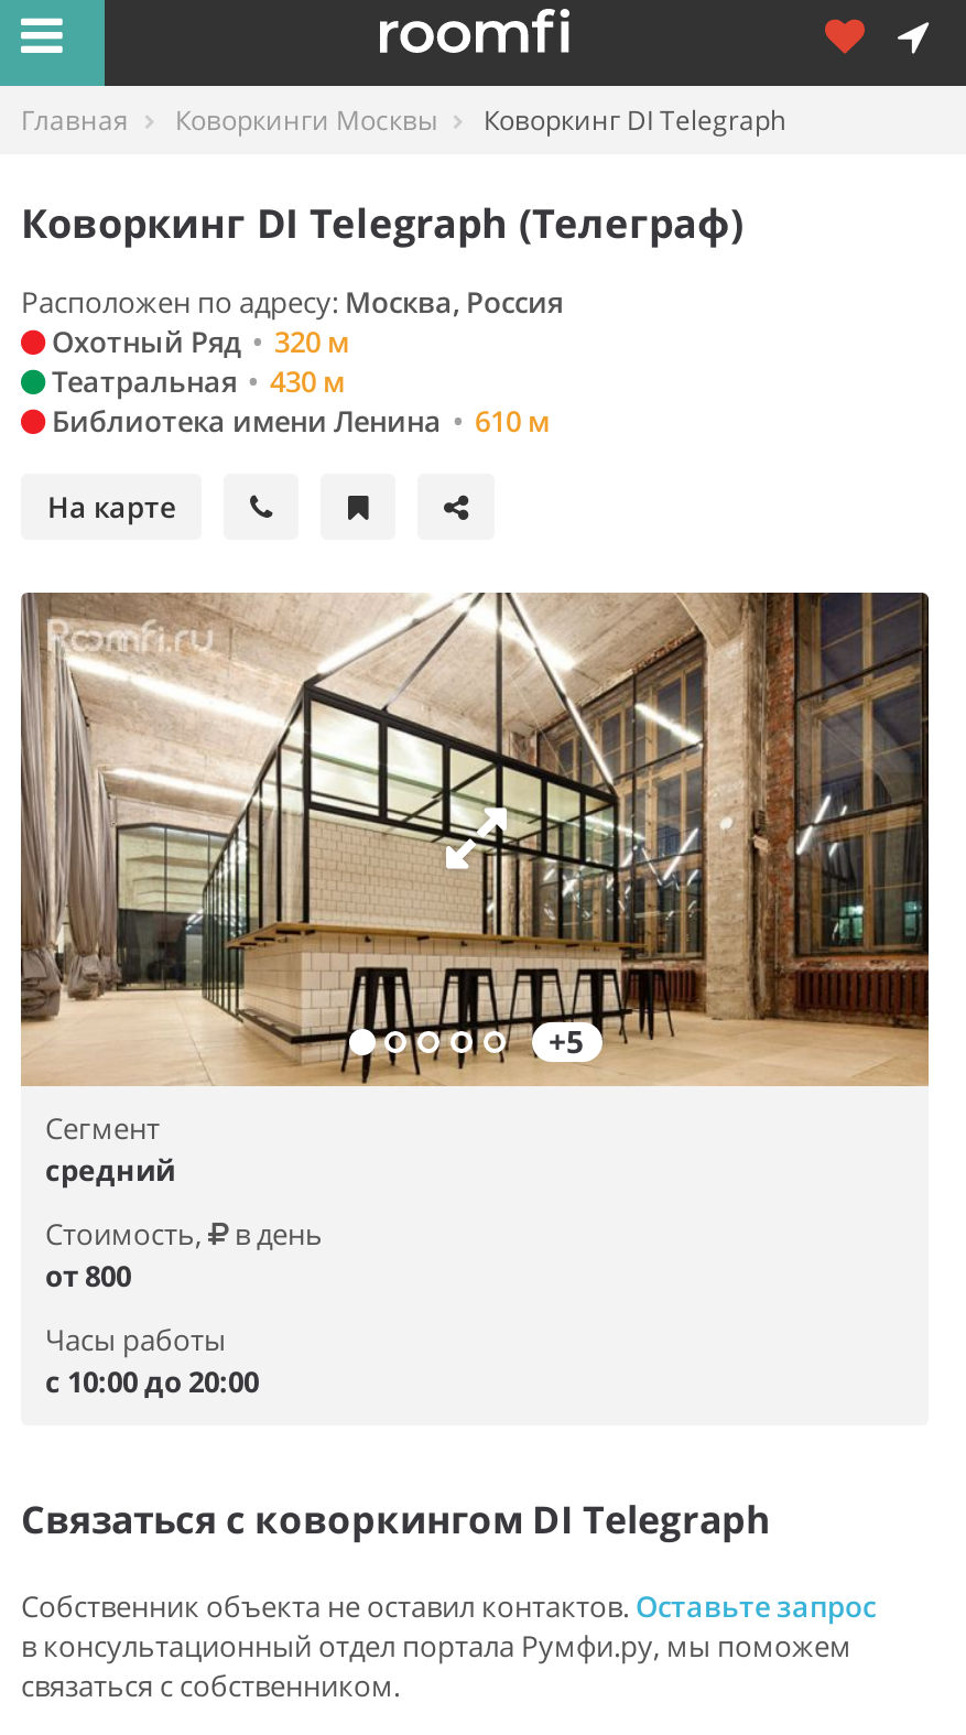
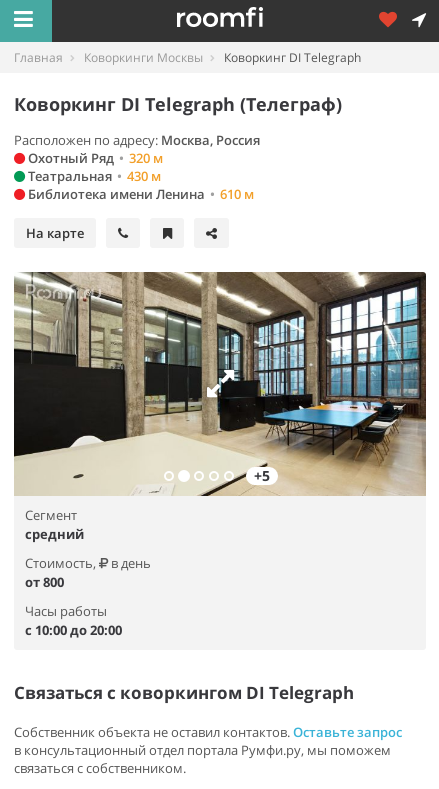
- [image]
+ [image]
